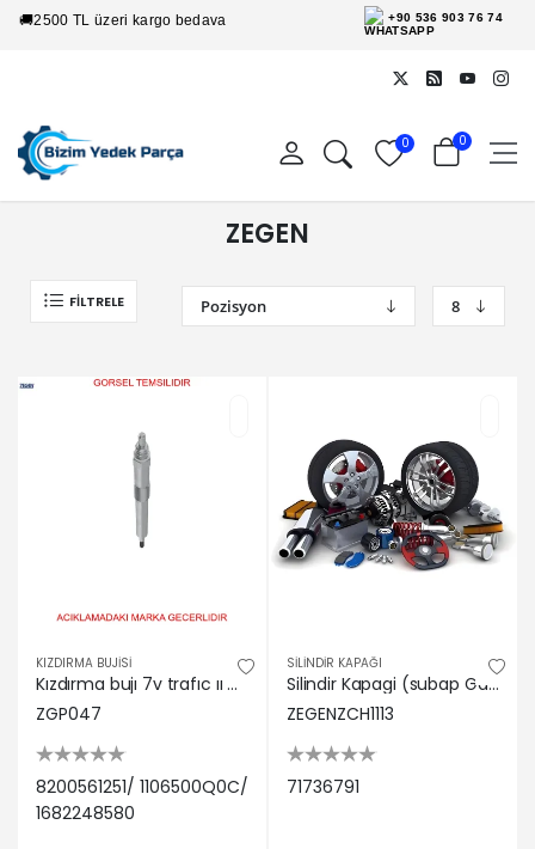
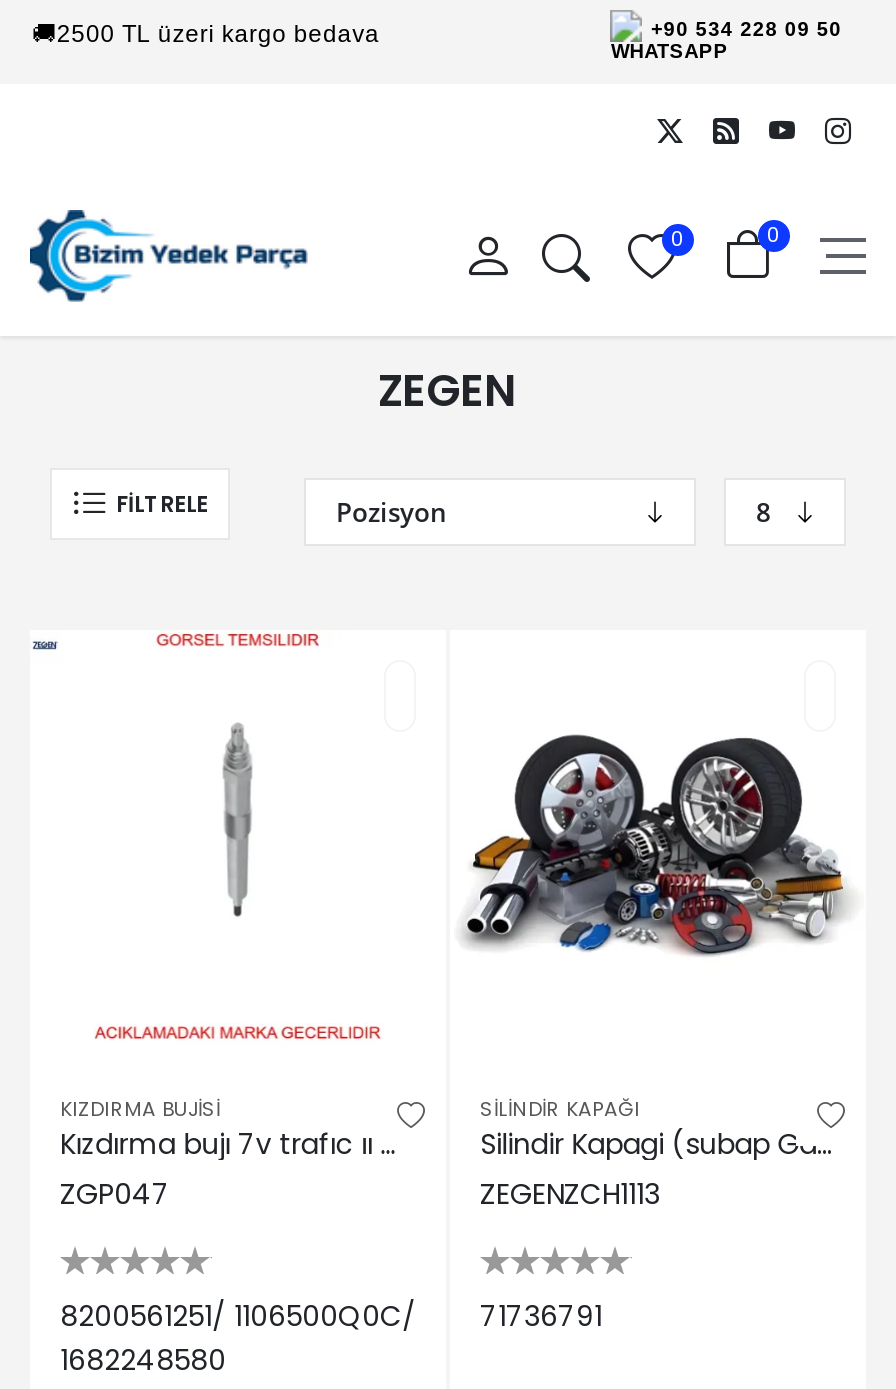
- +90 536 903 76 74
+ +90 534 228 09 50
